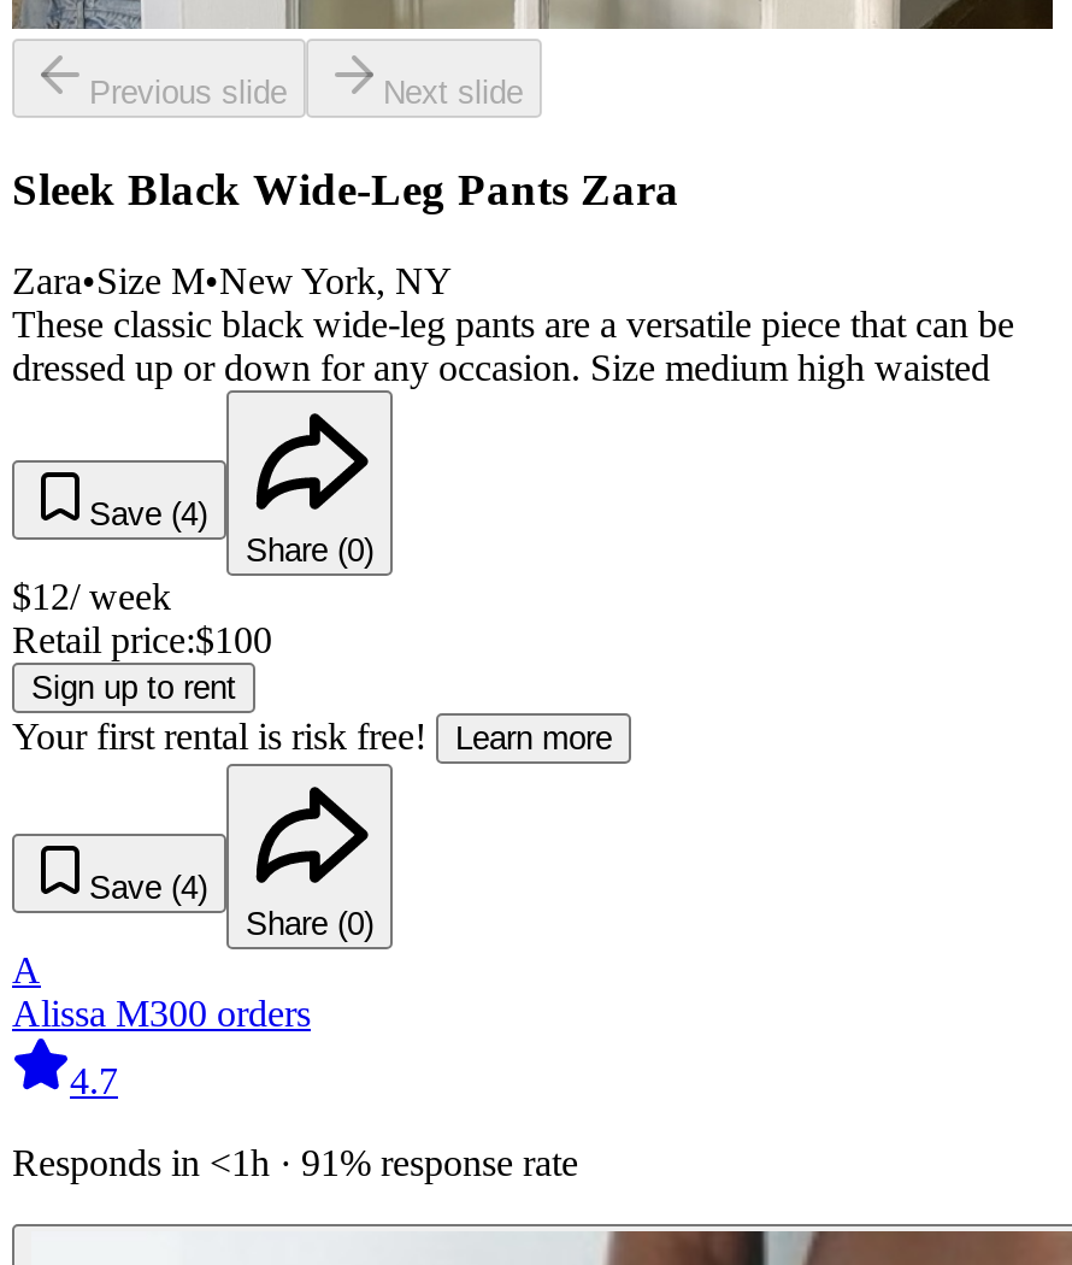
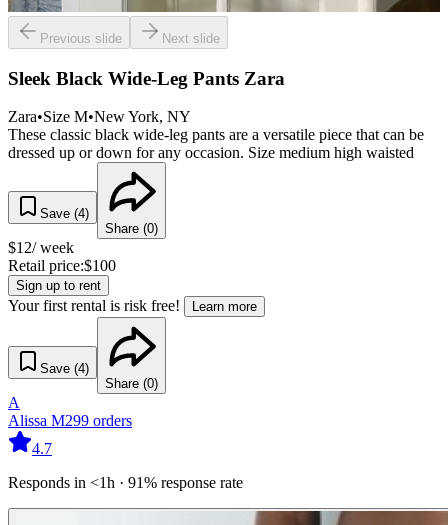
- Alissa M300 orders
+ Alissa M299 orders
